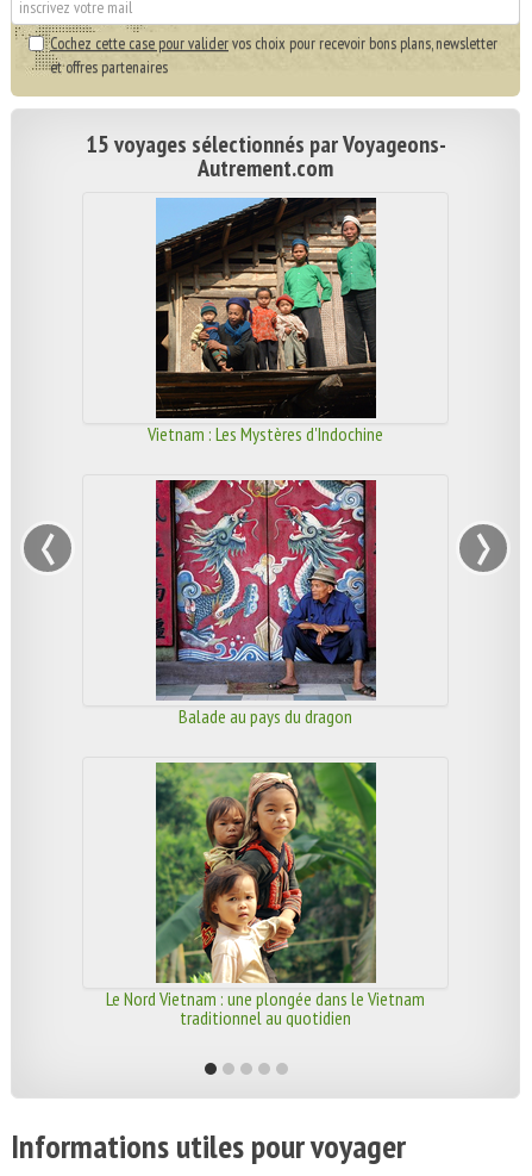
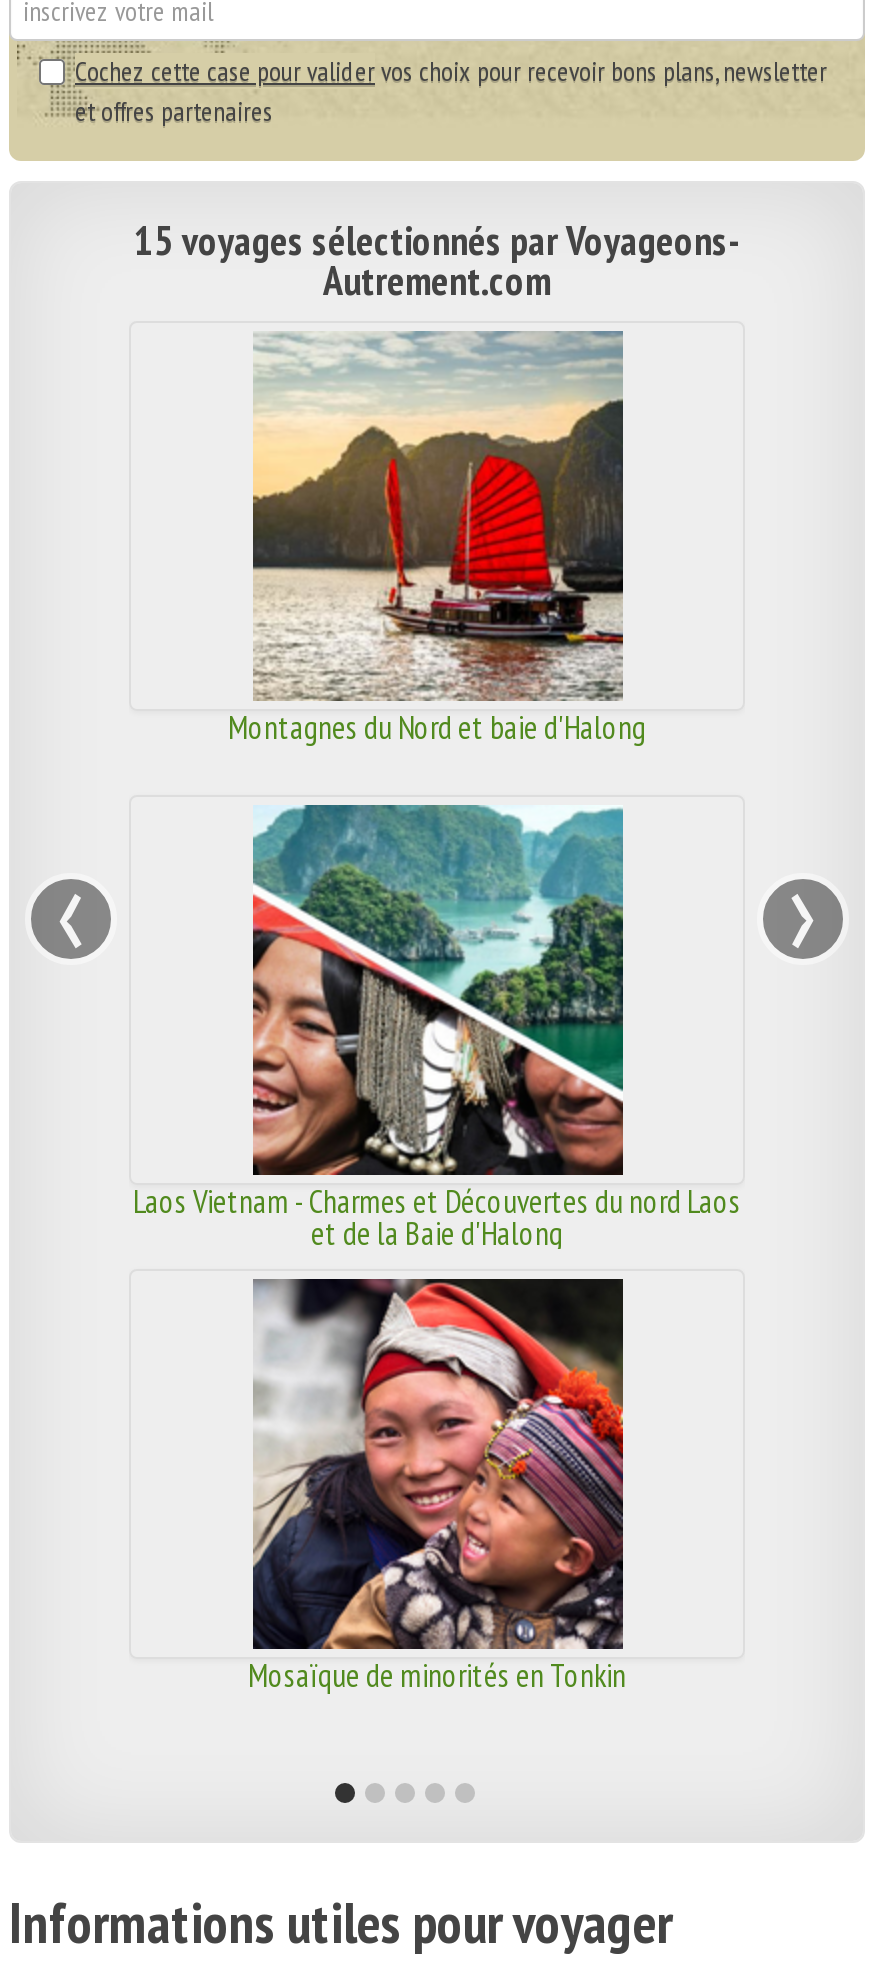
- [image]
- Vietnam : Les Mystères d'Indochine
+ [image]
+ Montagnes du Nord et baie d'Halong

- [image]
- Balade au pays du dragon
+ [image]
+ Laos Vietnam - Charmes et Découvertes du nord Laos
+ et de la Baie d'Halong

- [image]
- Le Nord Vietnam : une plongée dans le Vietnam
- traditionnel au quotidien
+ [image]
+ Mosaïque de minorités en Tonkin
